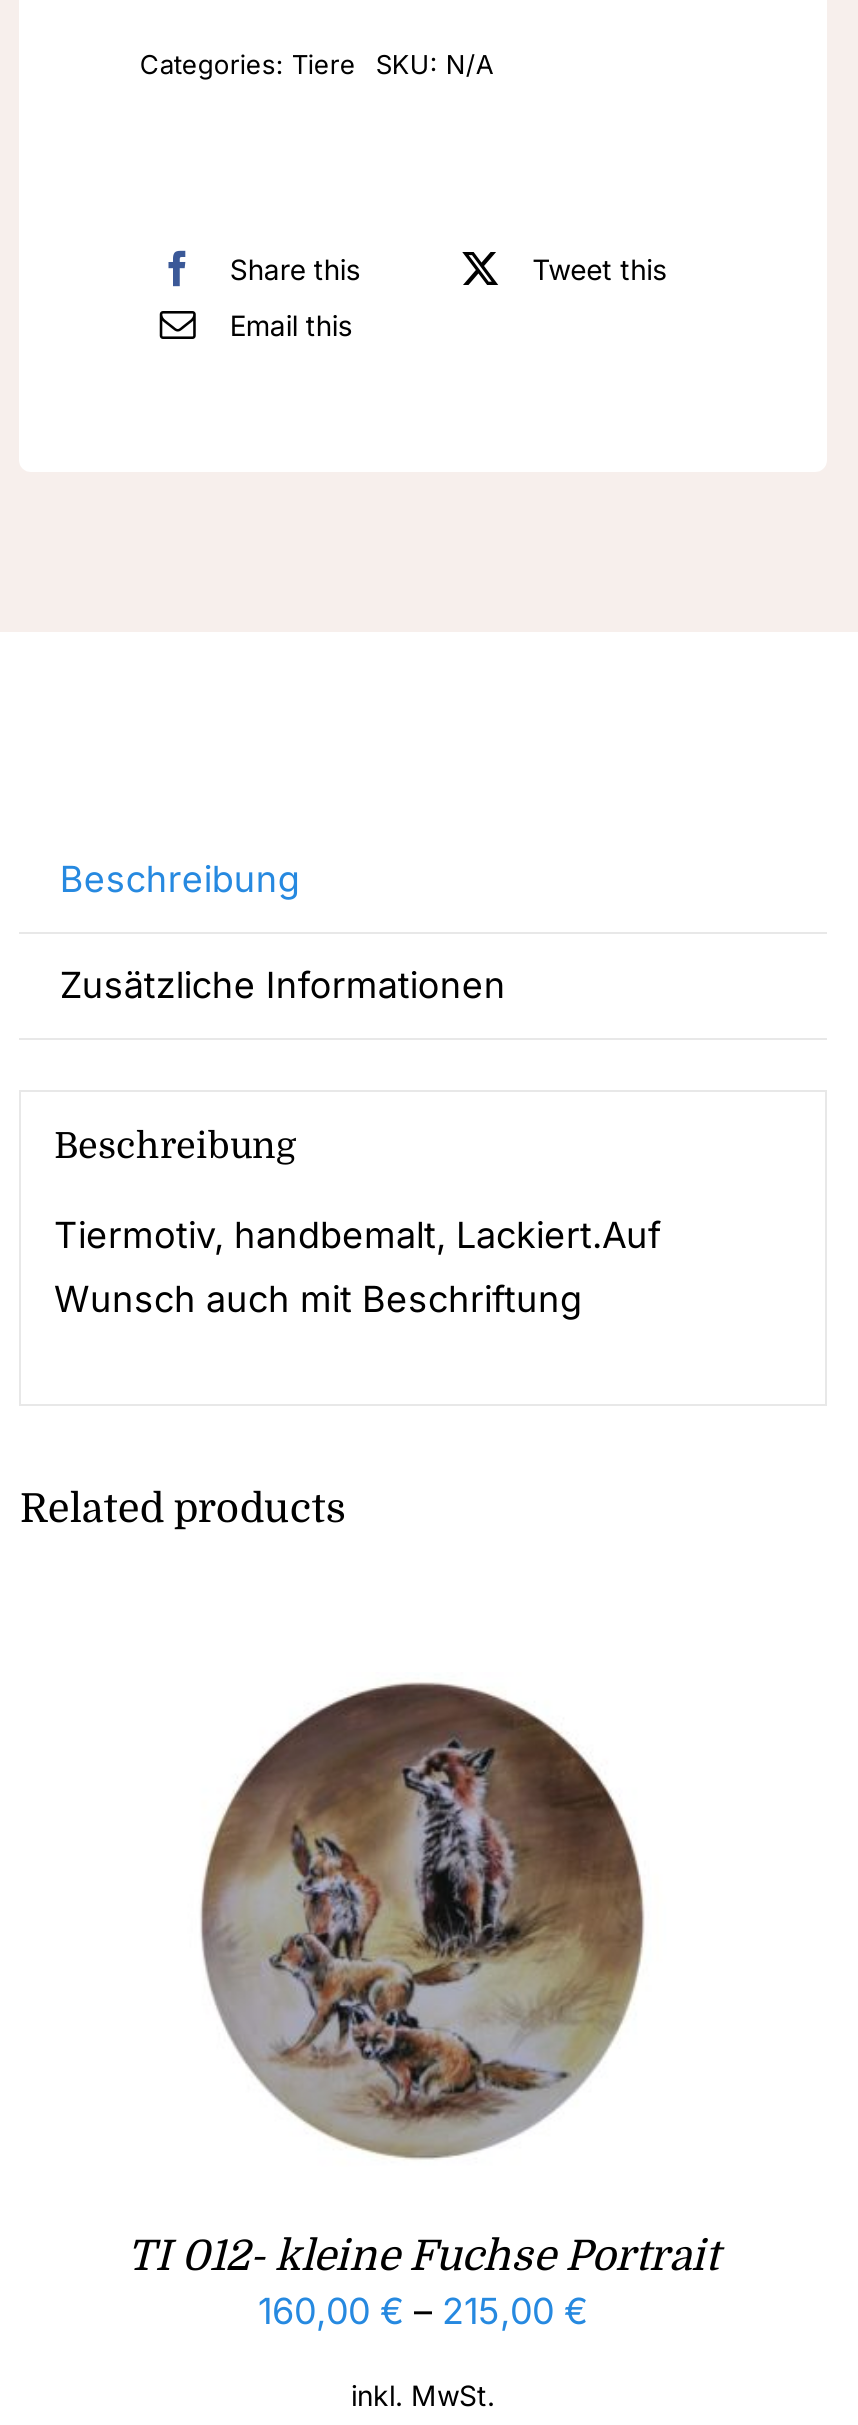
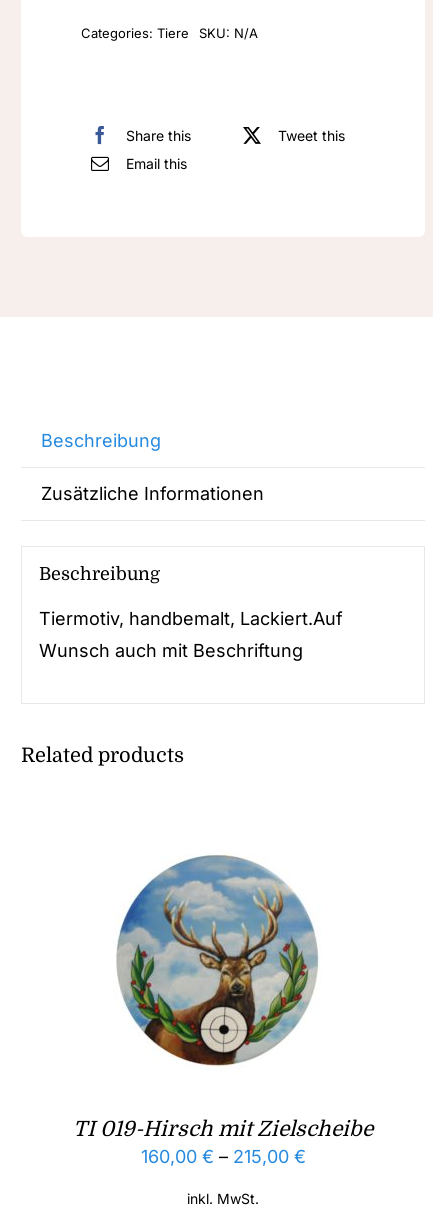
- [image]
- TI 012- kleine Fuchse Portrait
+ [image]
+ TI 019-Hirsch mit Zielscheibe
